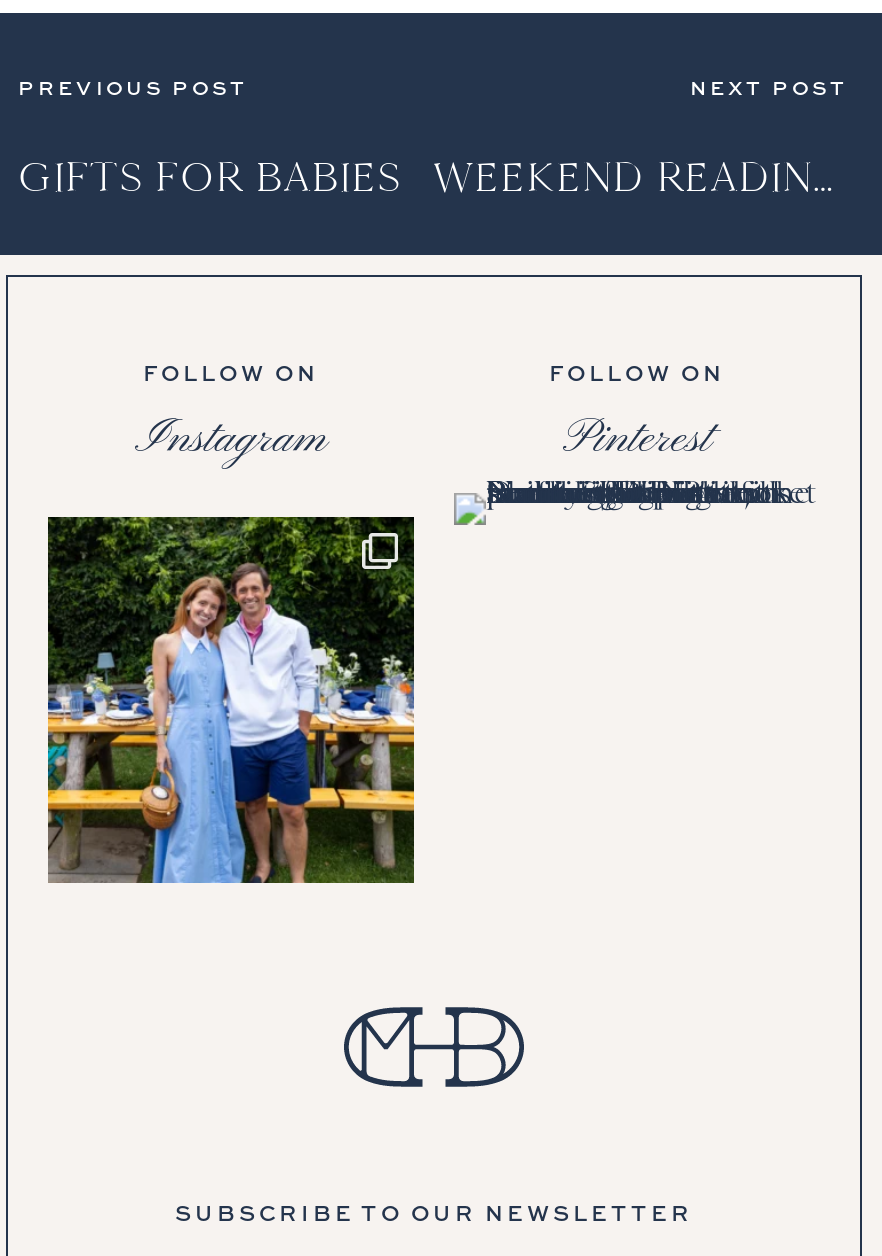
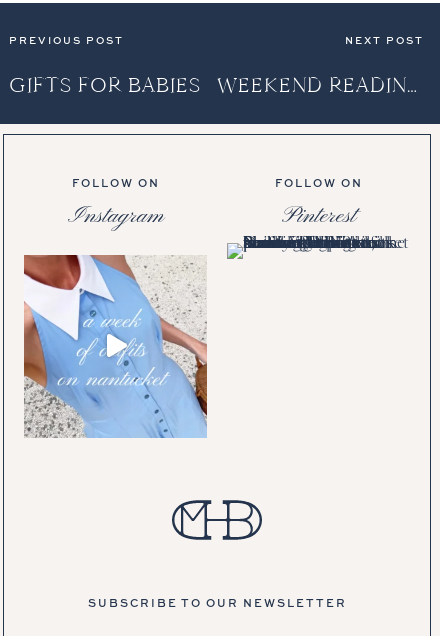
- [image]
+ [image]
